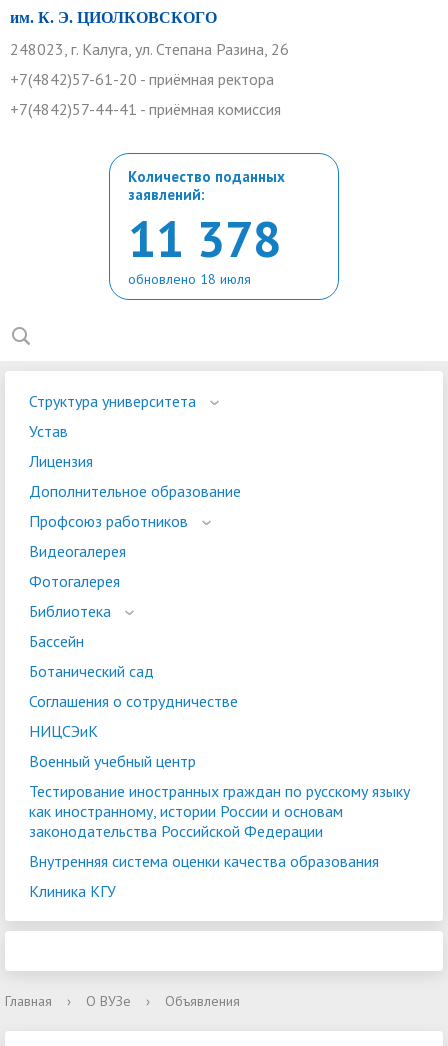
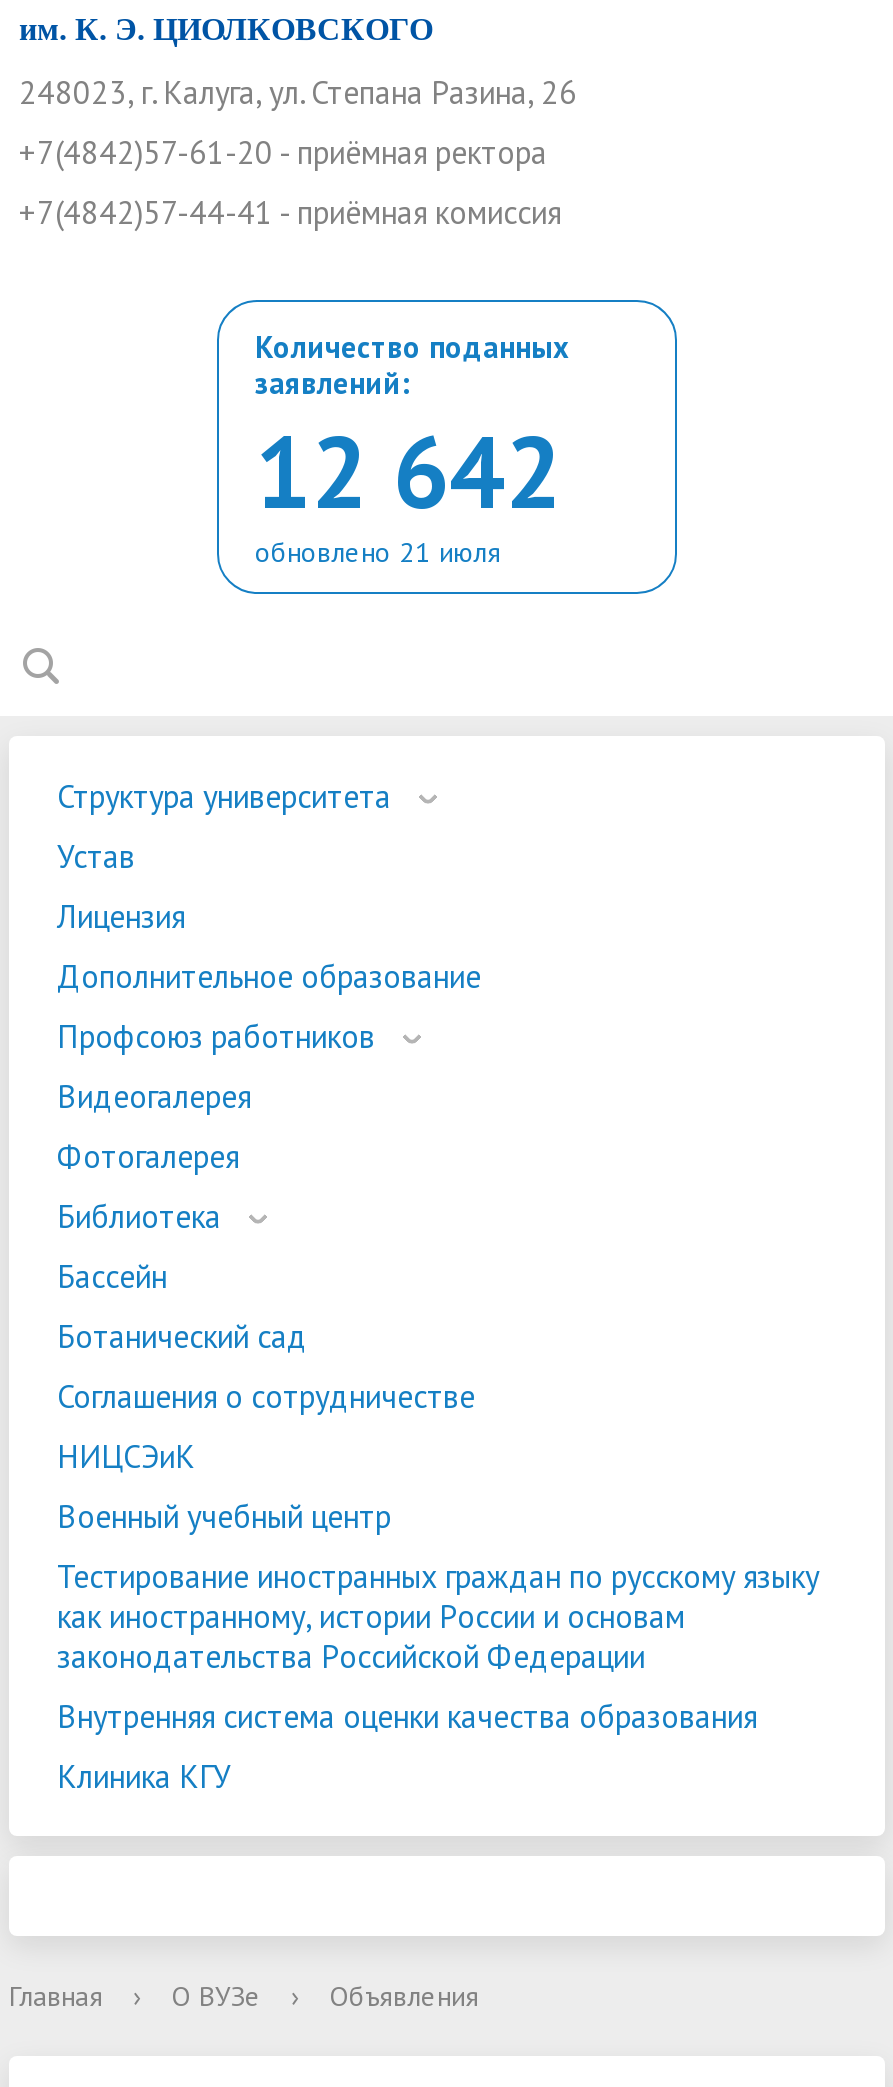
- 11 378
+ 12 642

- обновлено 18 июля
+ обновлено 21 июля
